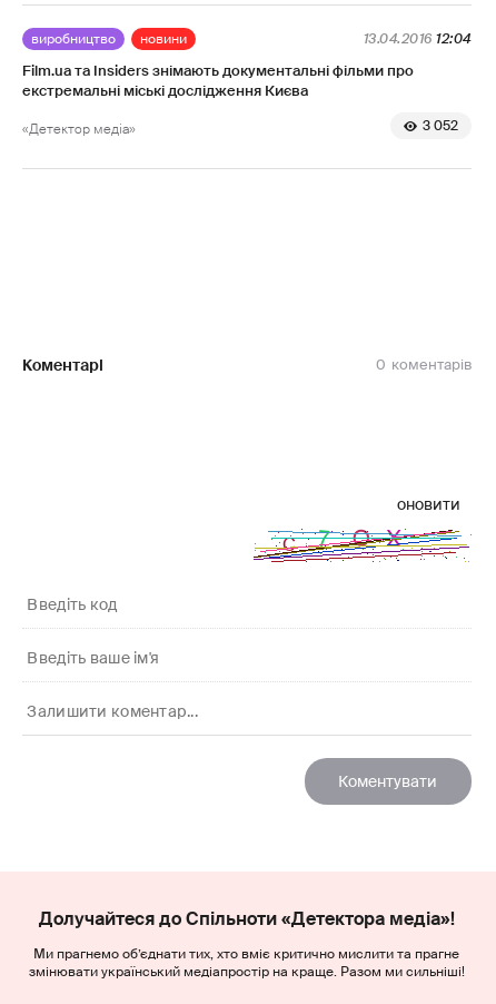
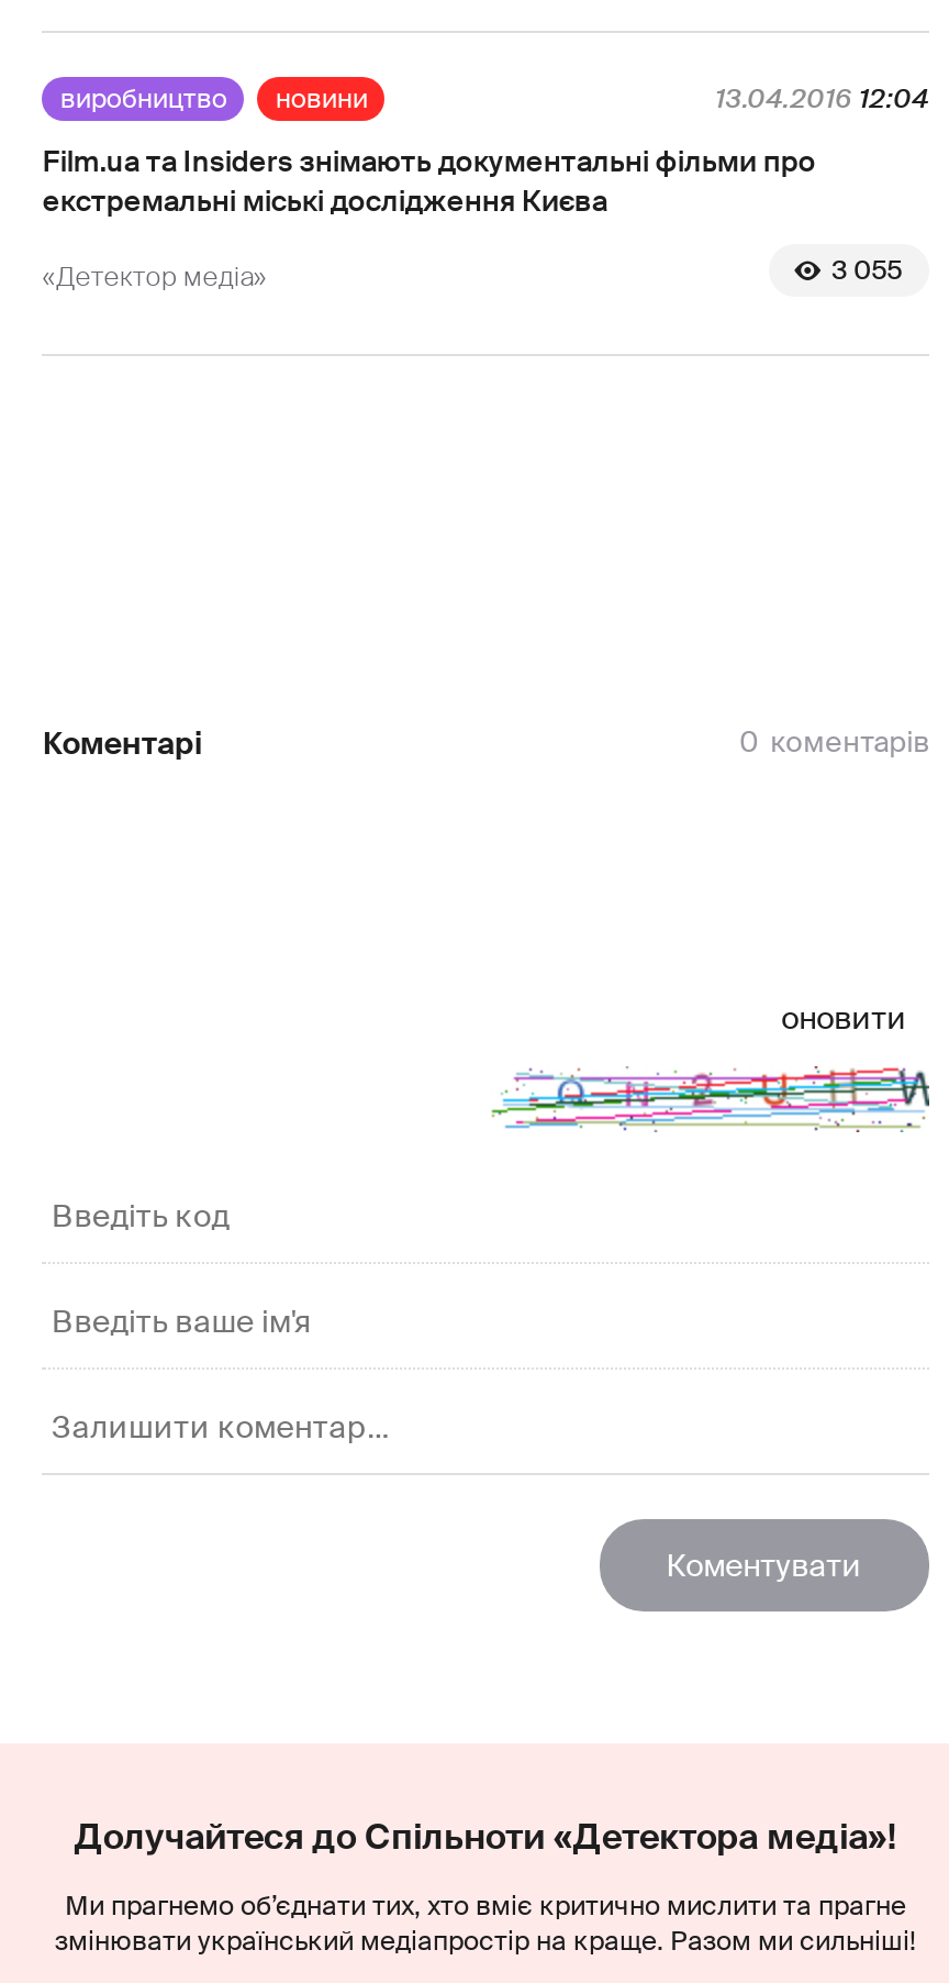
- 3 052
+ 3 055

- [image]
+ [image]
